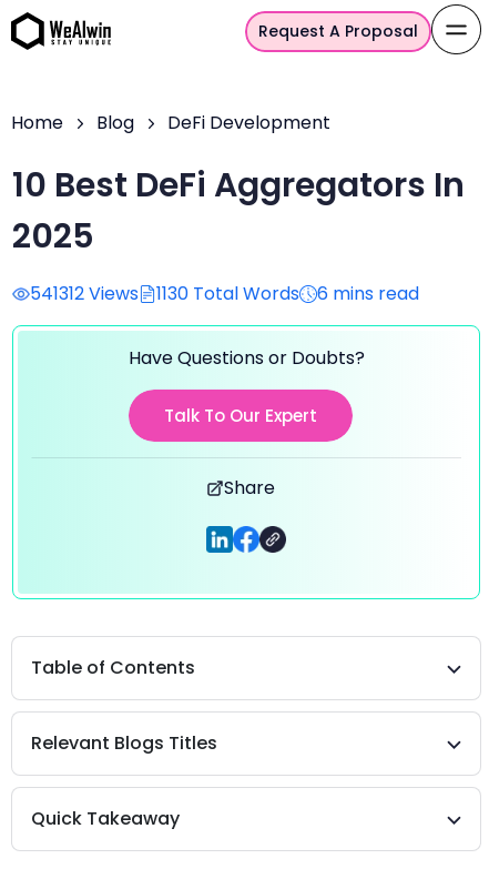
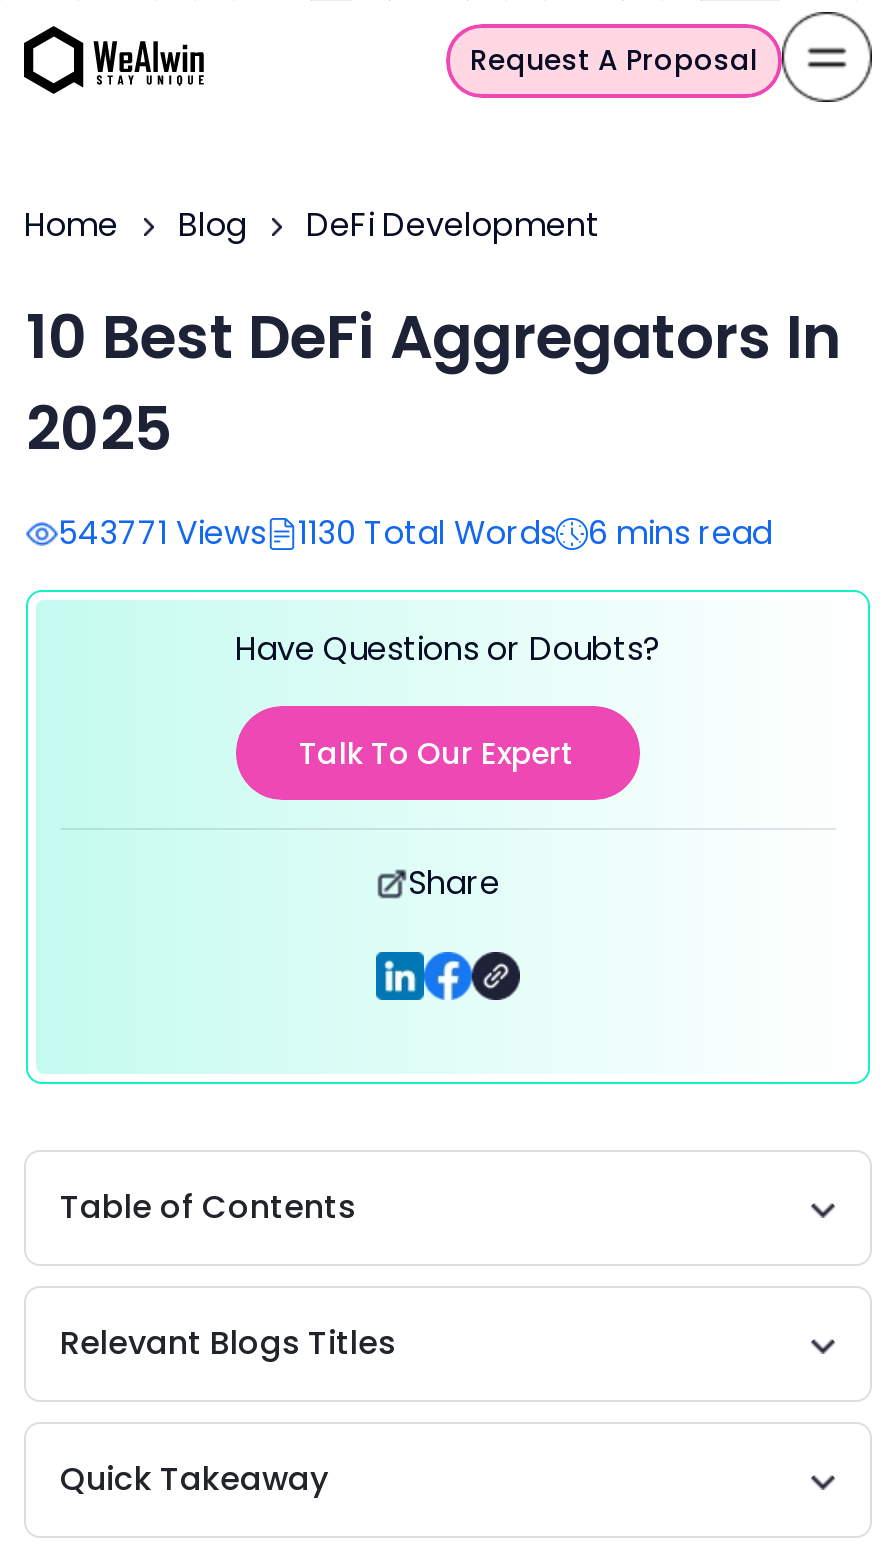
- 541312 Views 1130 Total Words 6 mins read
+ 543771 Views 1130 Total Words 6 mins read
